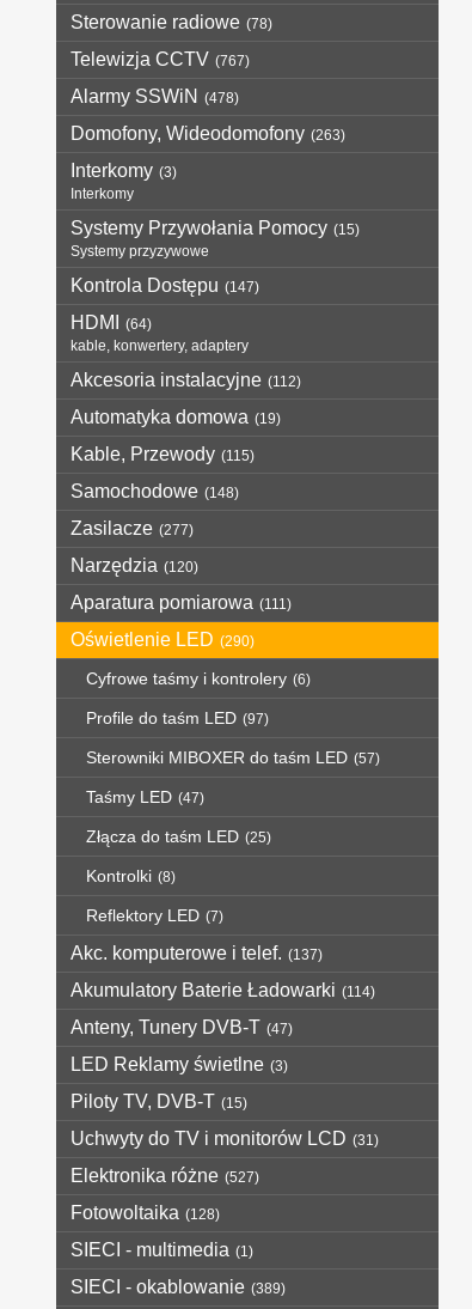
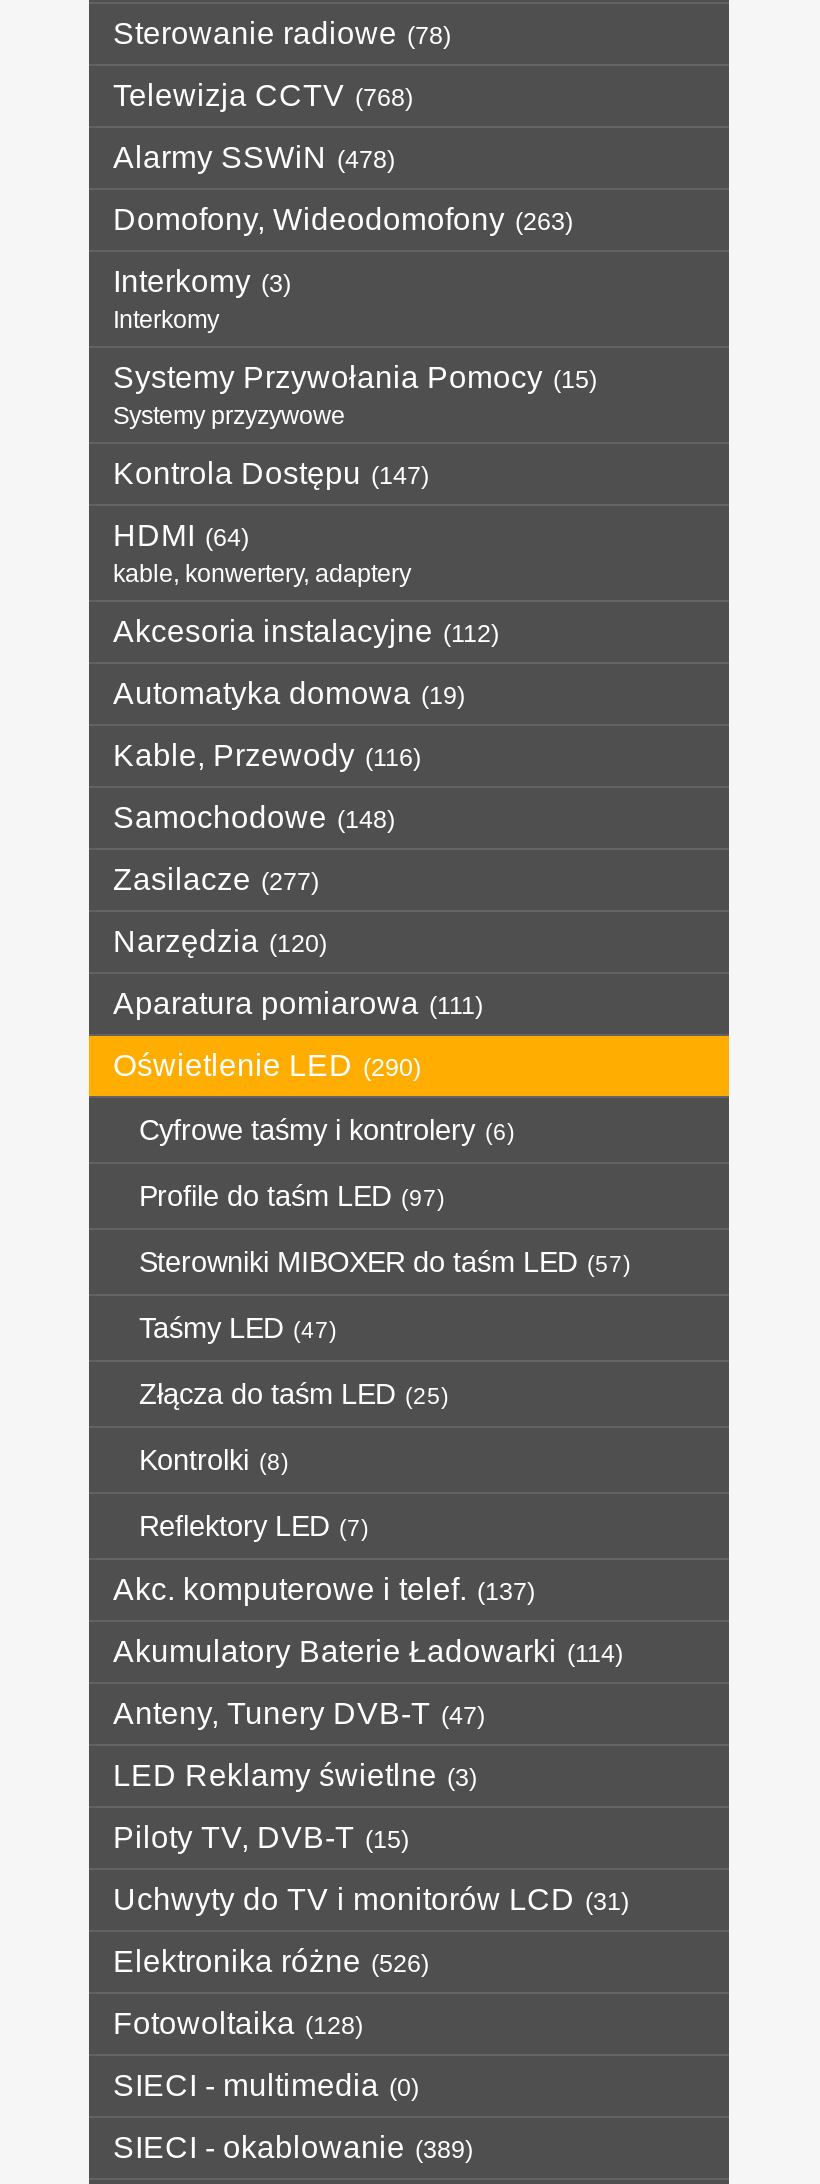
- Telewizja CCTV (767)
+ Telewizja CCTV (768)

- Kable, Przewody (115)
+ Kable, Przewody (116)

- Elektronika różne (527)
+ Elektronika różne (526)

- SIECI - multimedia (1)
+ SIECI - multimedia (0)
